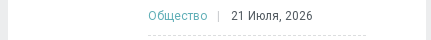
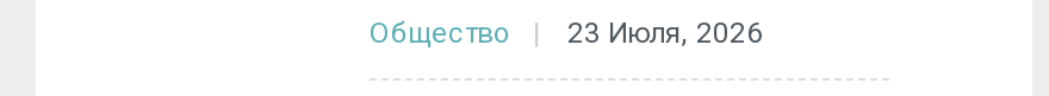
- Общество 21 Июля, 2026
+ Общество 23 Июля, 2026
